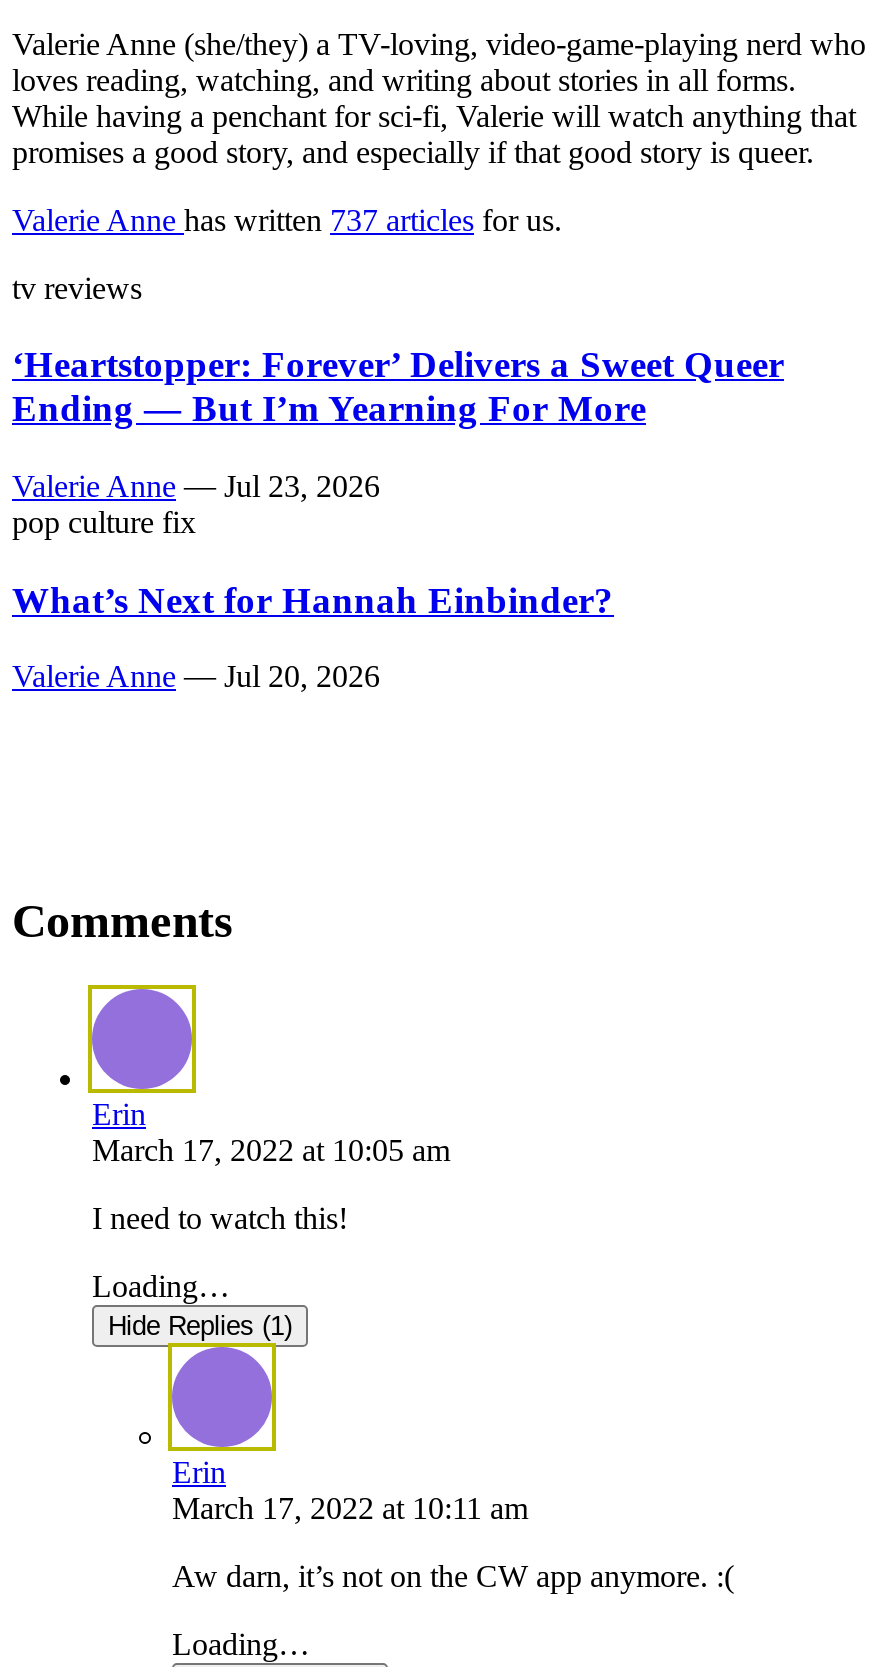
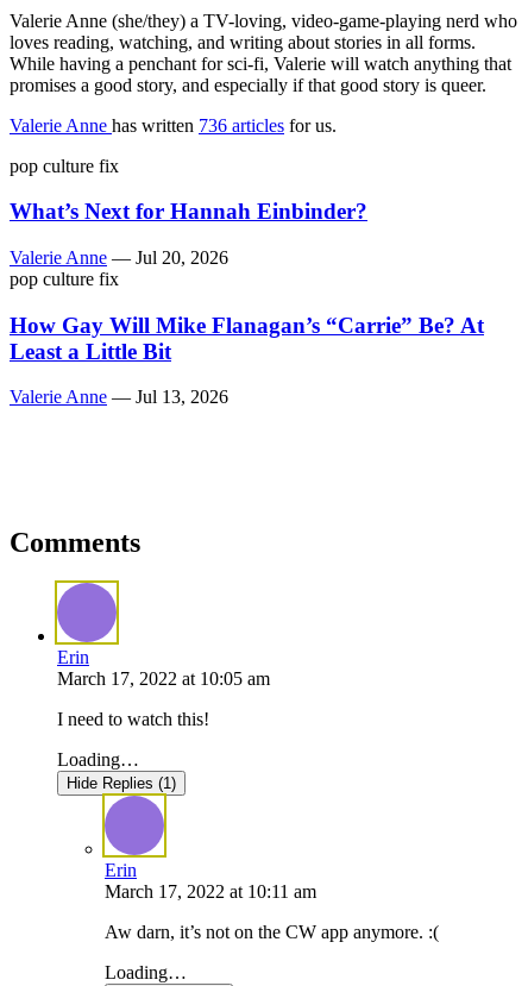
- Valerie Anne has written 737 articles for us.
- tv reviews
- ‘Heartstopper: Forever’ Delivers a Sweet Queer
- Ending — But I’m Yearning For More
- Valerie Anne — Jul 23, 2026
+ Valerie Anne has written 736 articles for us.

moved up: pop culture fix | What’s Next for Hannah Einbinder? | Valerie Anne — Jul 20, 2026

+ pop culture fix
+ How Gay Will Mike Flanagan’s “Carrie” Be? At
+ Least a Little Bit
+ Valerie Anne — Jul 13, 2026
